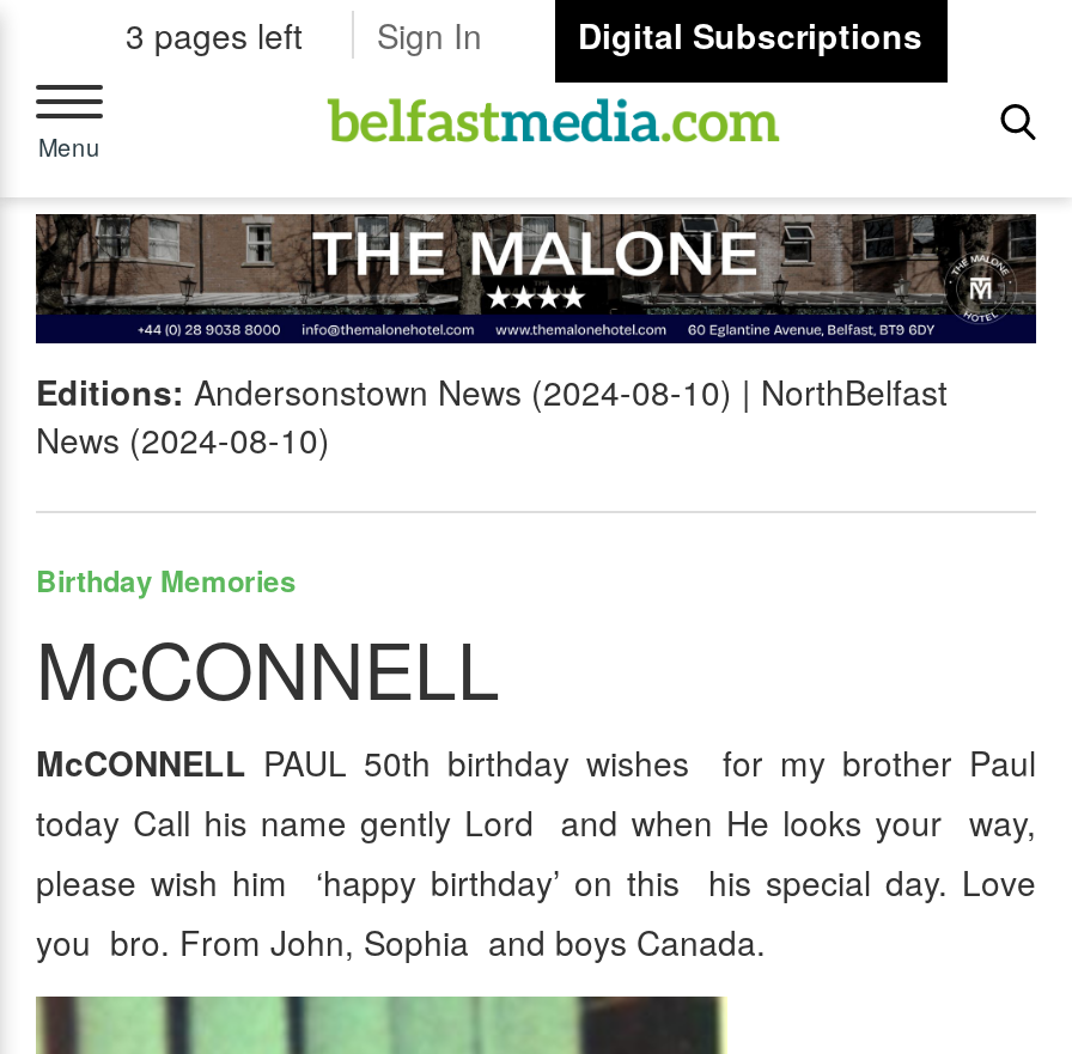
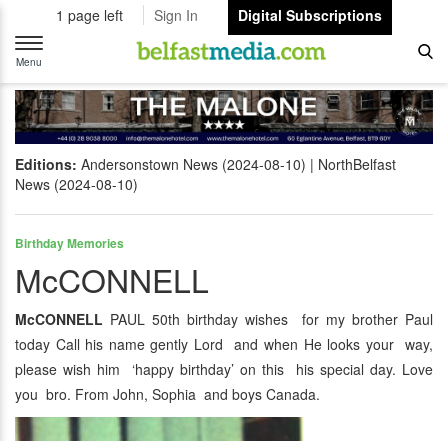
- 3 pages left Sign In Digital Subscriptions
+ 1 page left Sign In Digital Subscriptions
